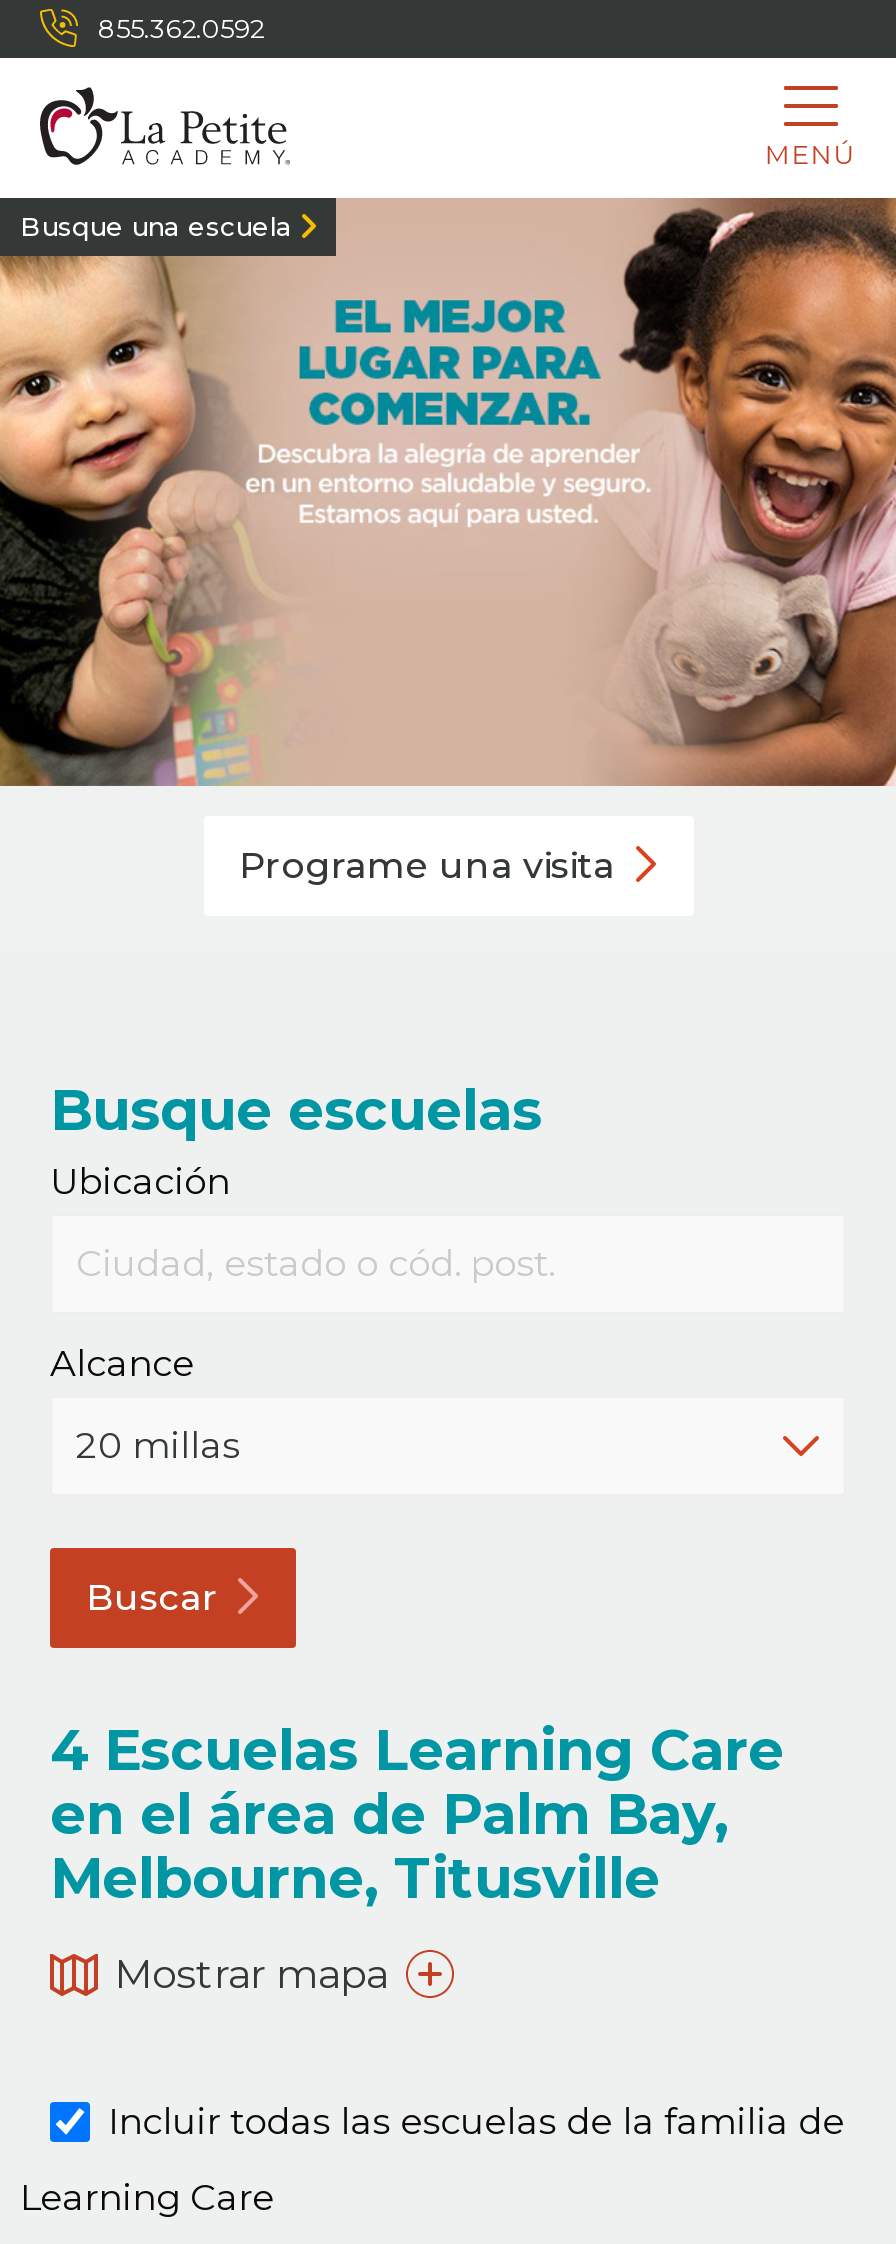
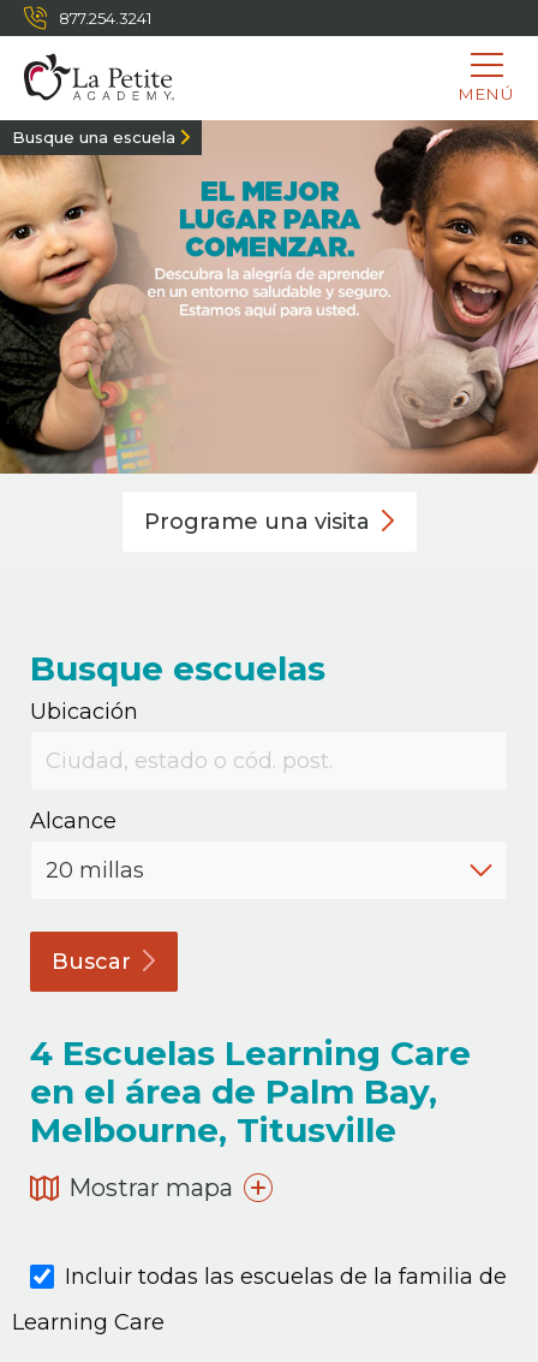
- 855.362.0592
+ 877.254.3241
